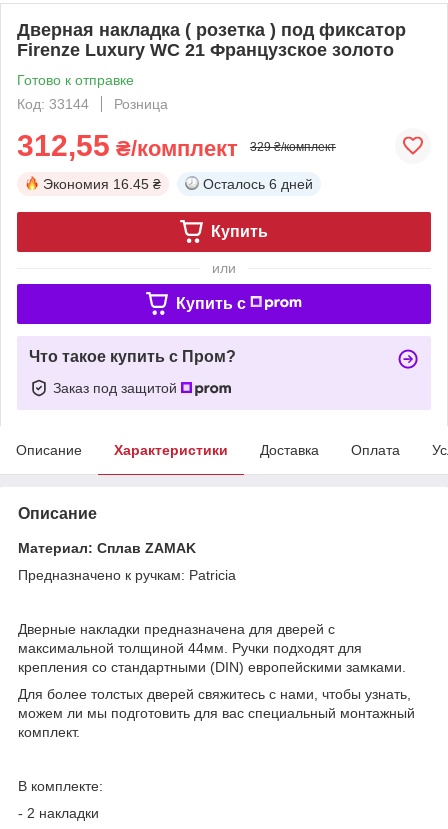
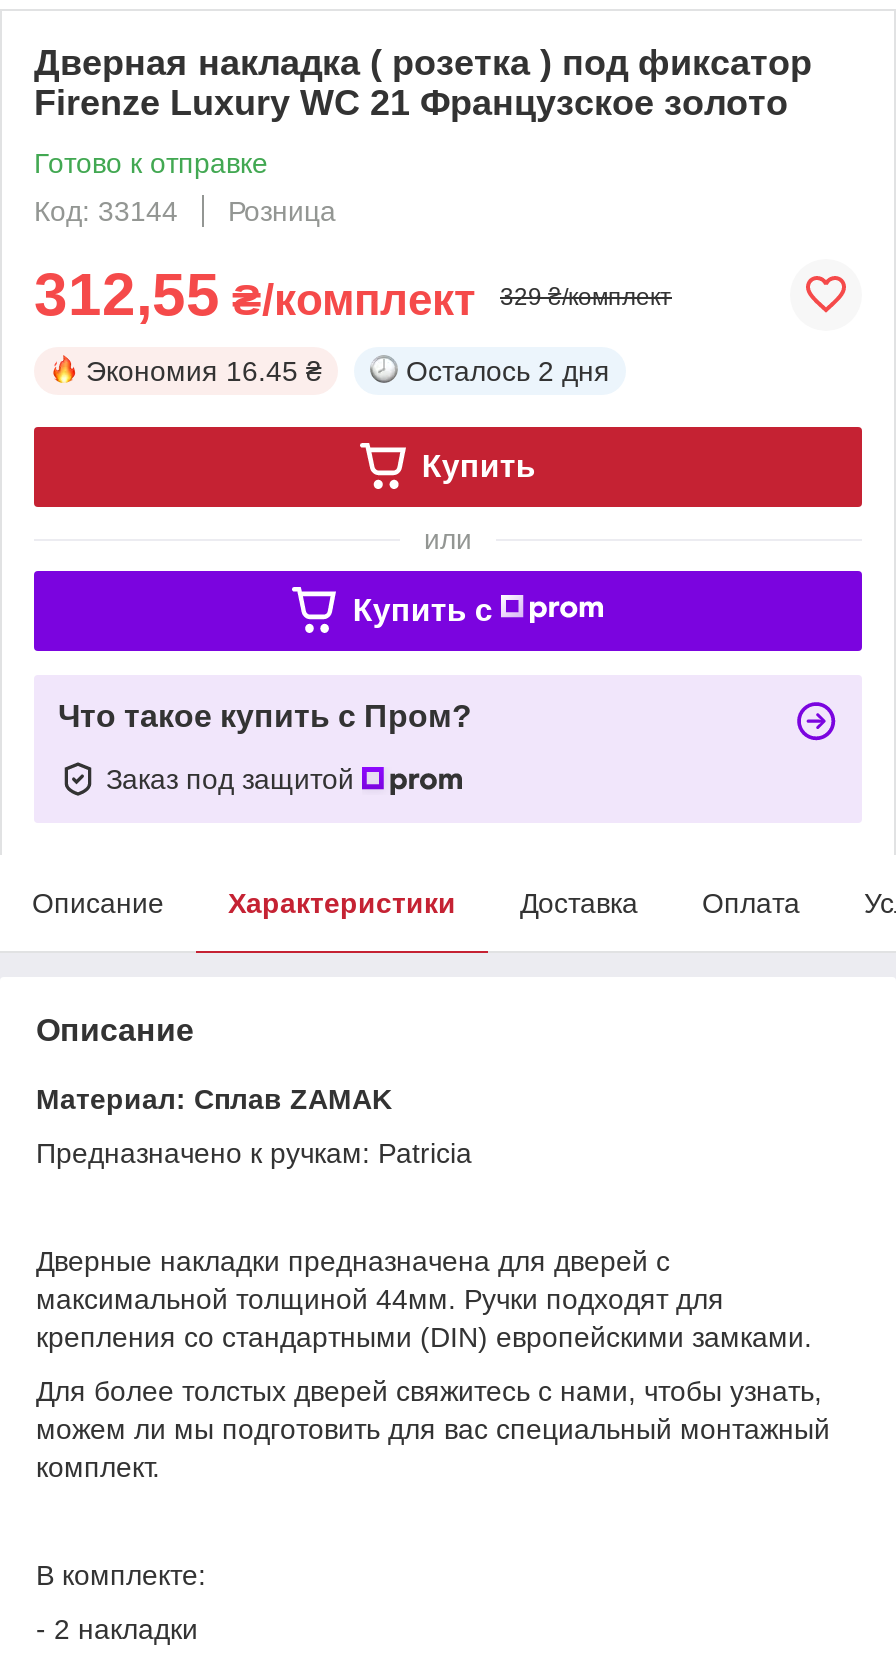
- Осталось 6 дней
+ Осталось 2 дня
